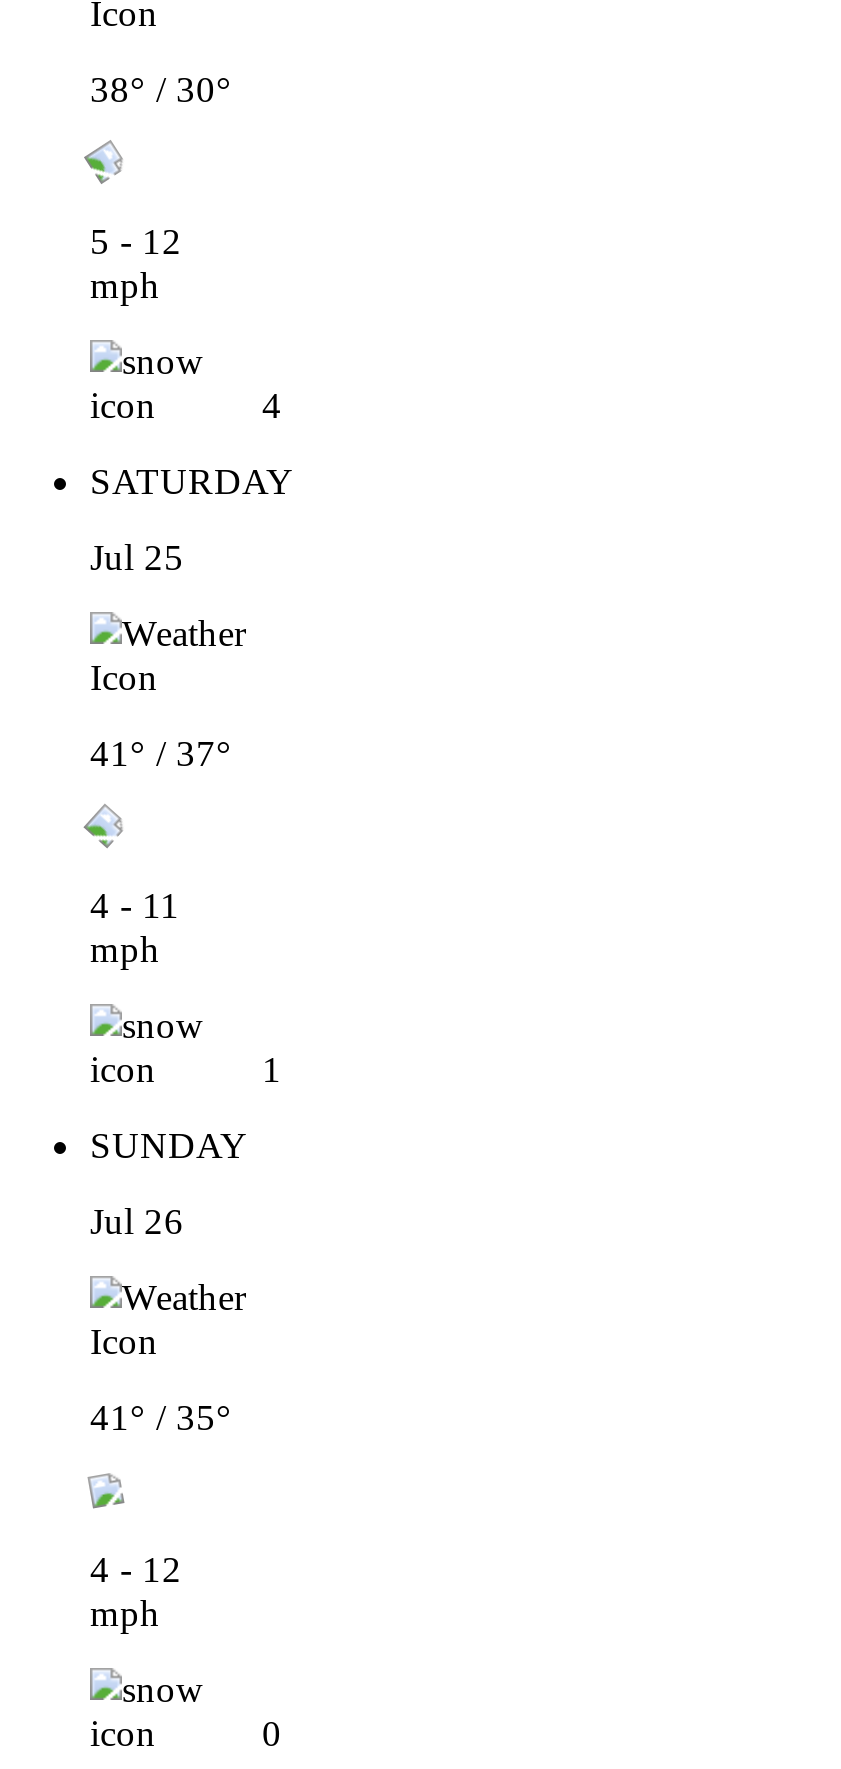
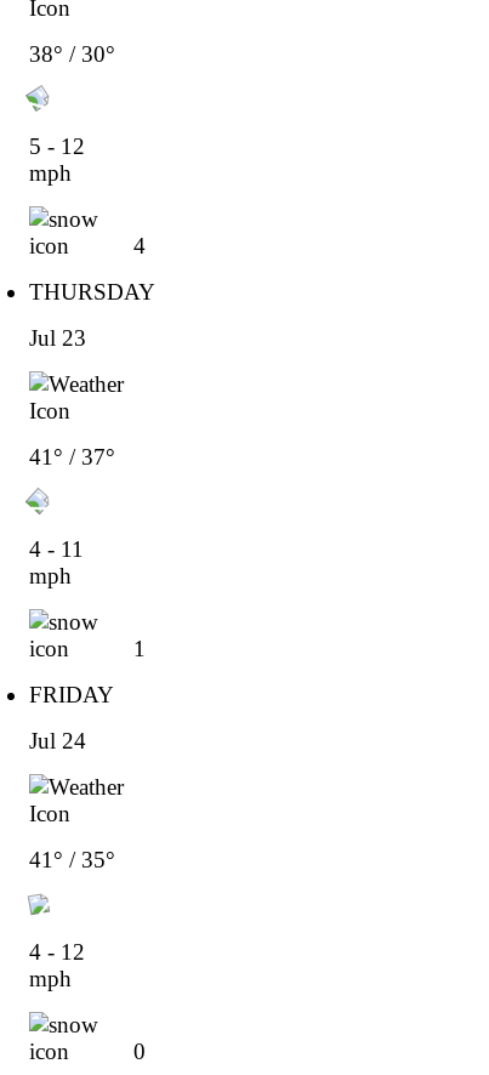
- SATURDAY
+ THURSDAY

- Jul 25
+ Jul 23

- SUNDAY
+ FRIDAY

- Jul 26
+ Jul 24
